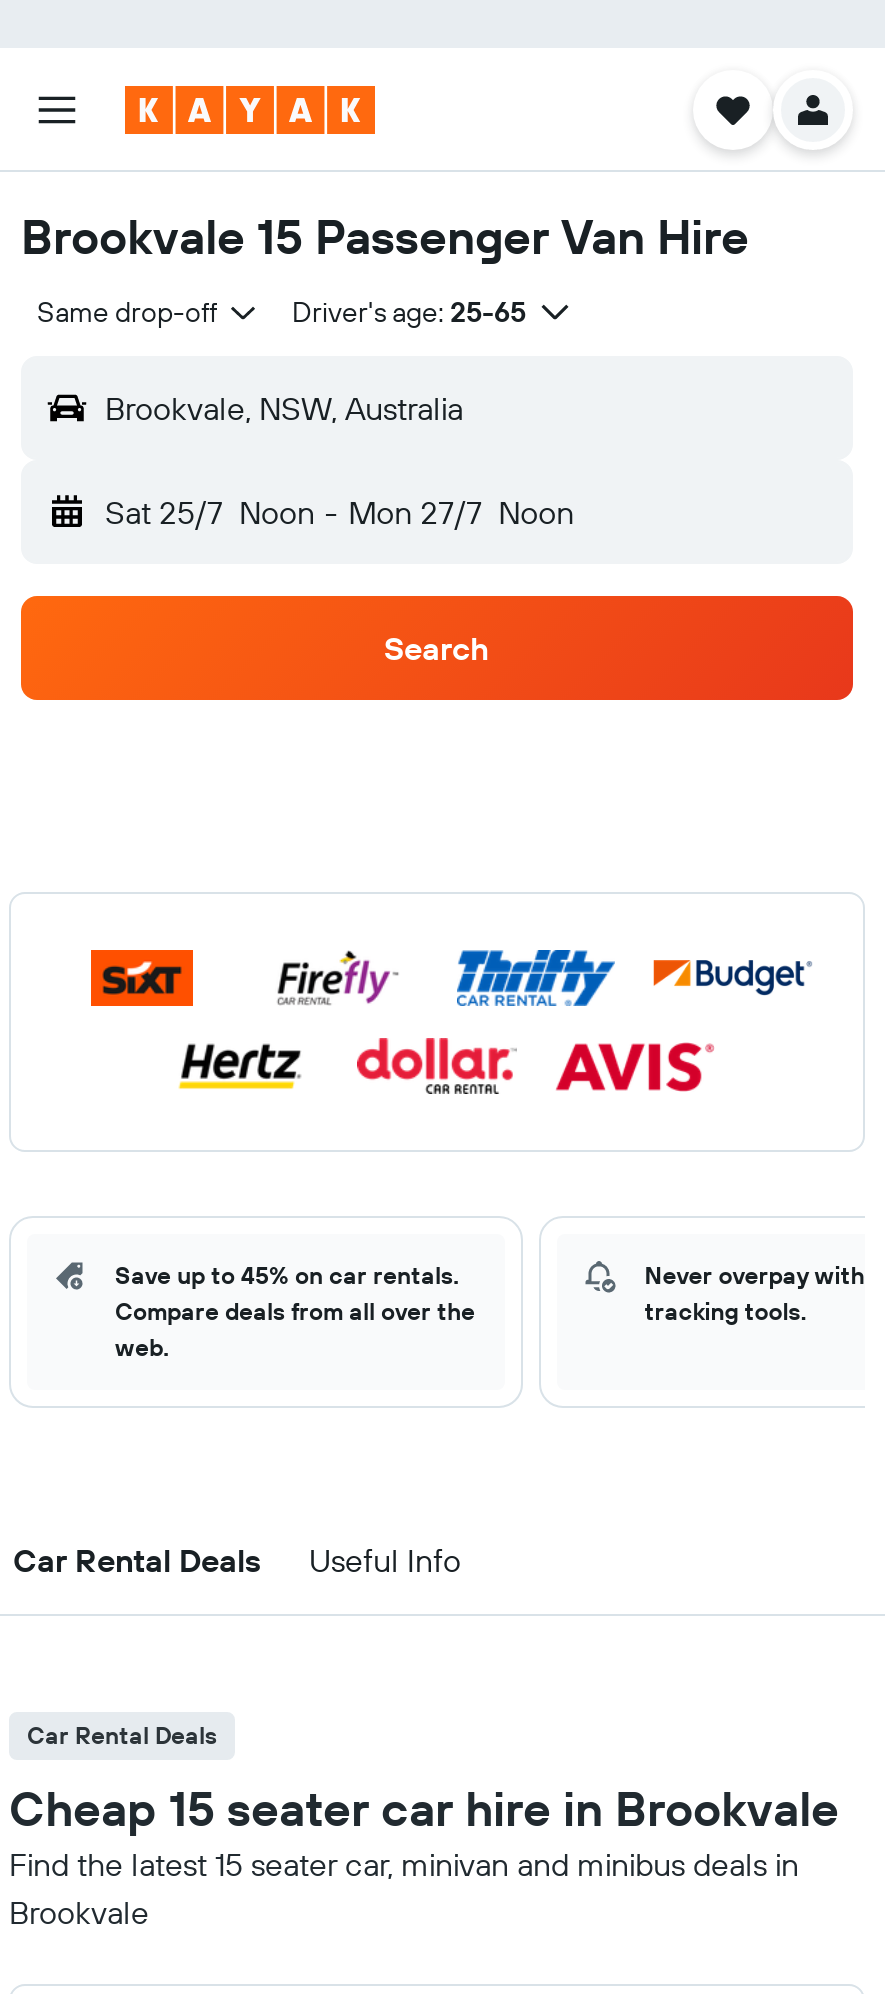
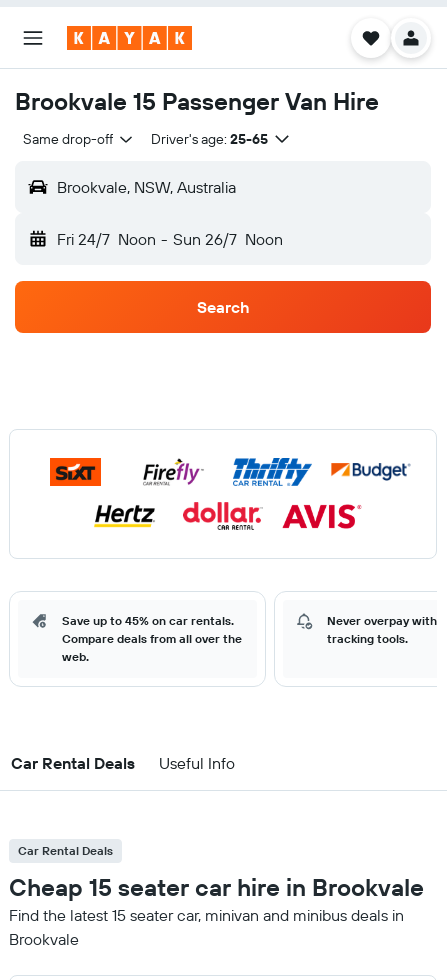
- Sat 25/7 Noon - Mon 27/7 Noon
+ Fri 24/7 Noon - Sun 26/7 Noon
